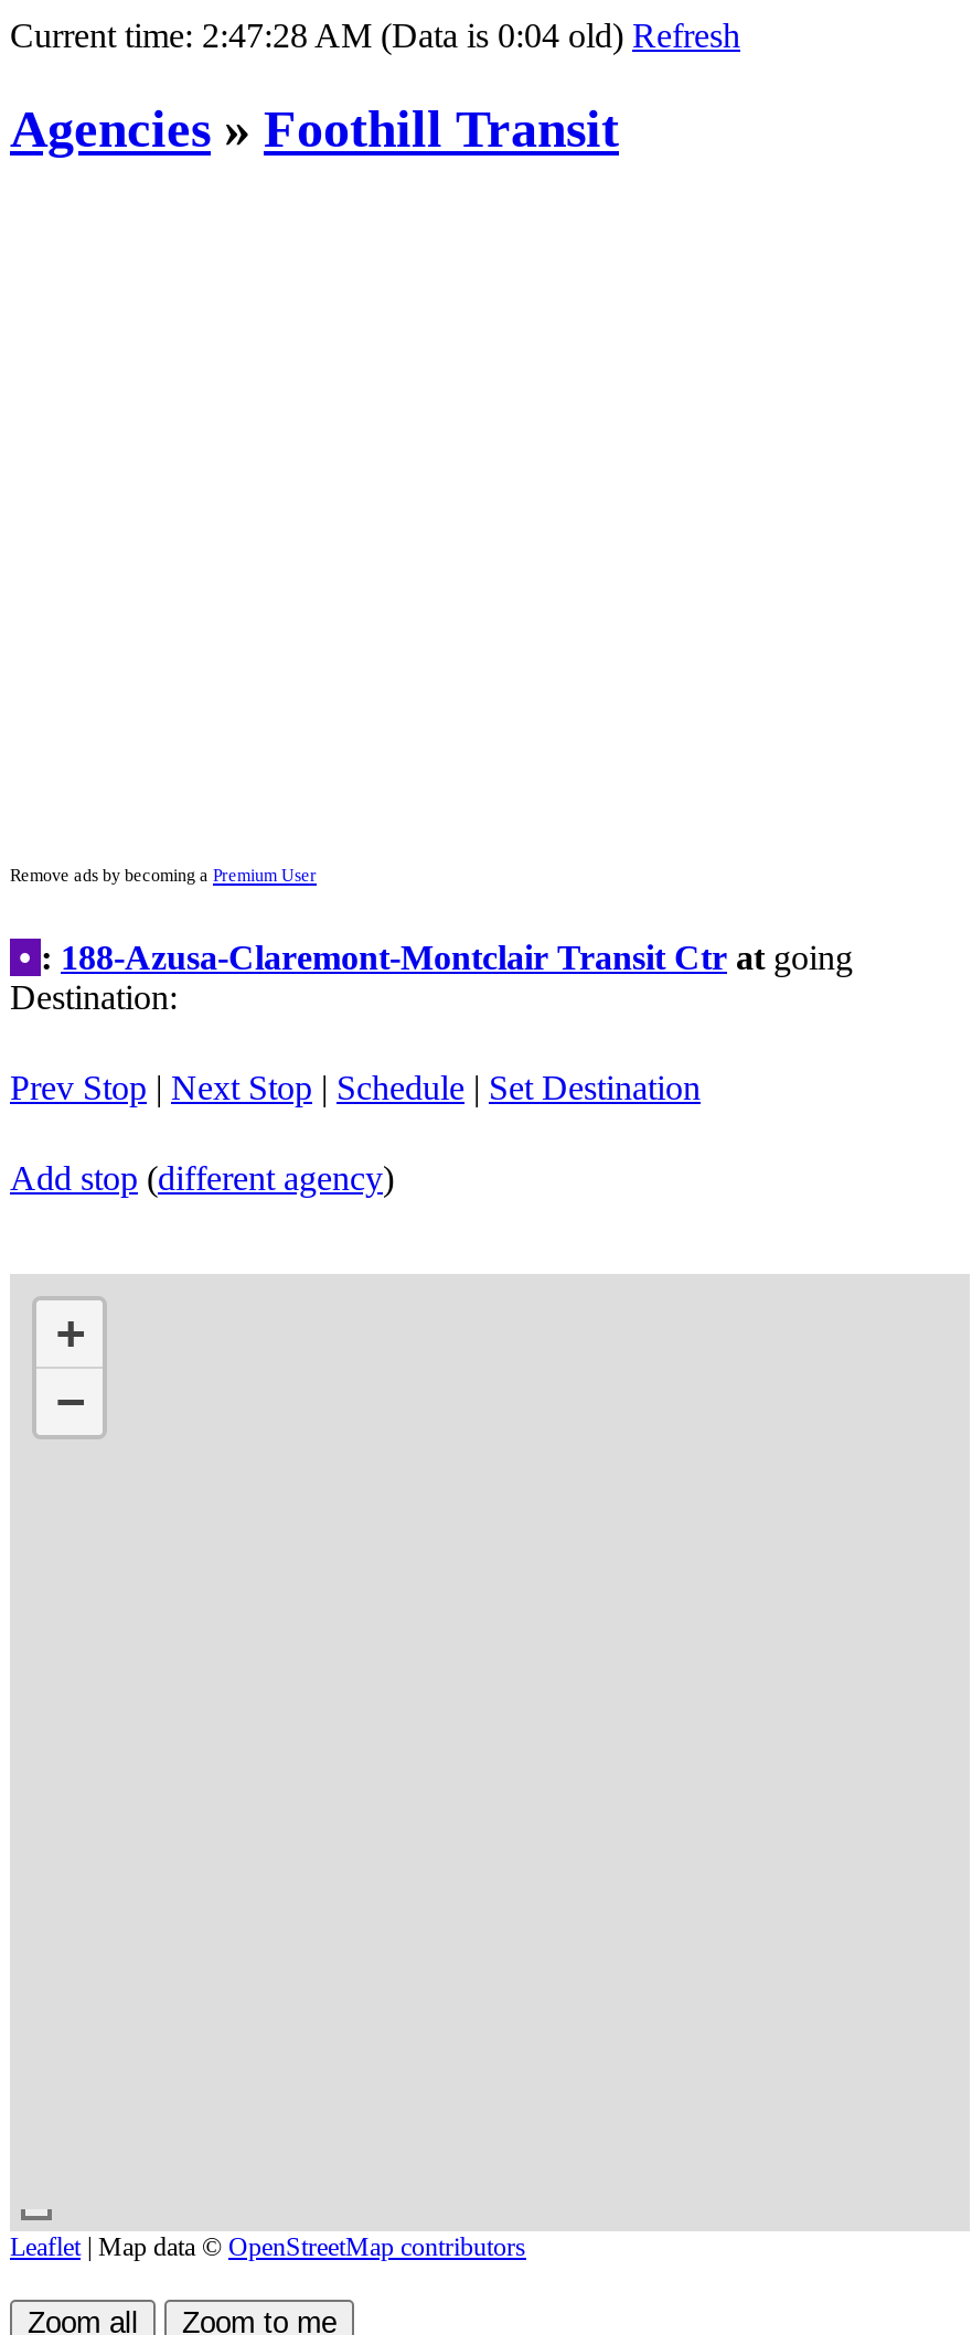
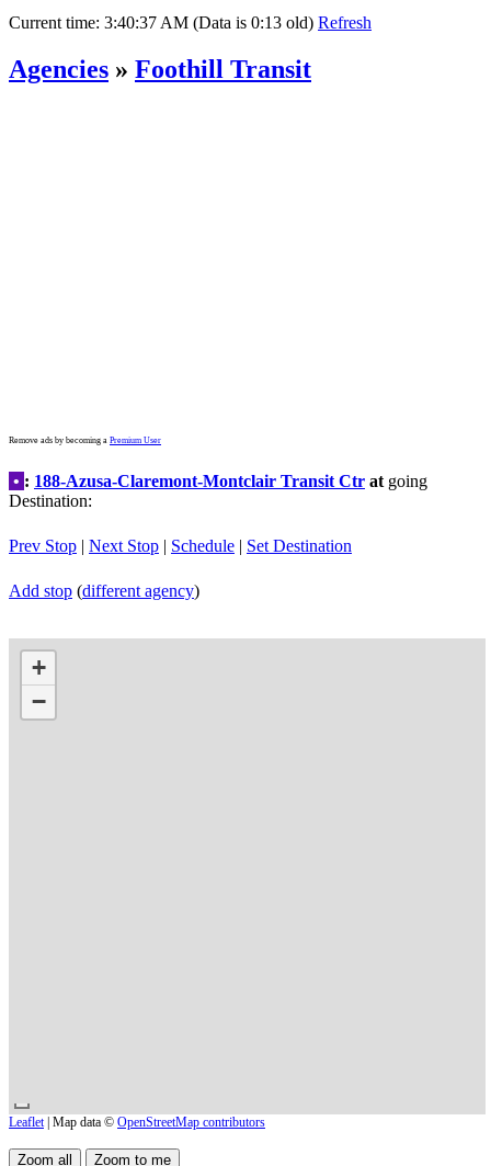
- Current time: 2:47:28 AM (Data is 0:04 old) Refresh
+ Current time: 3:40:37 AM (Data is 0:13 old) Refresh
